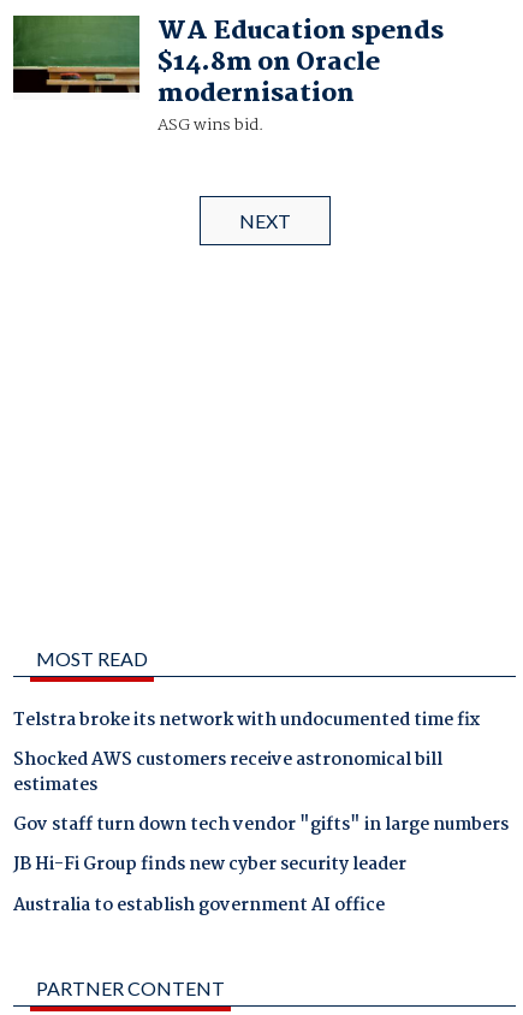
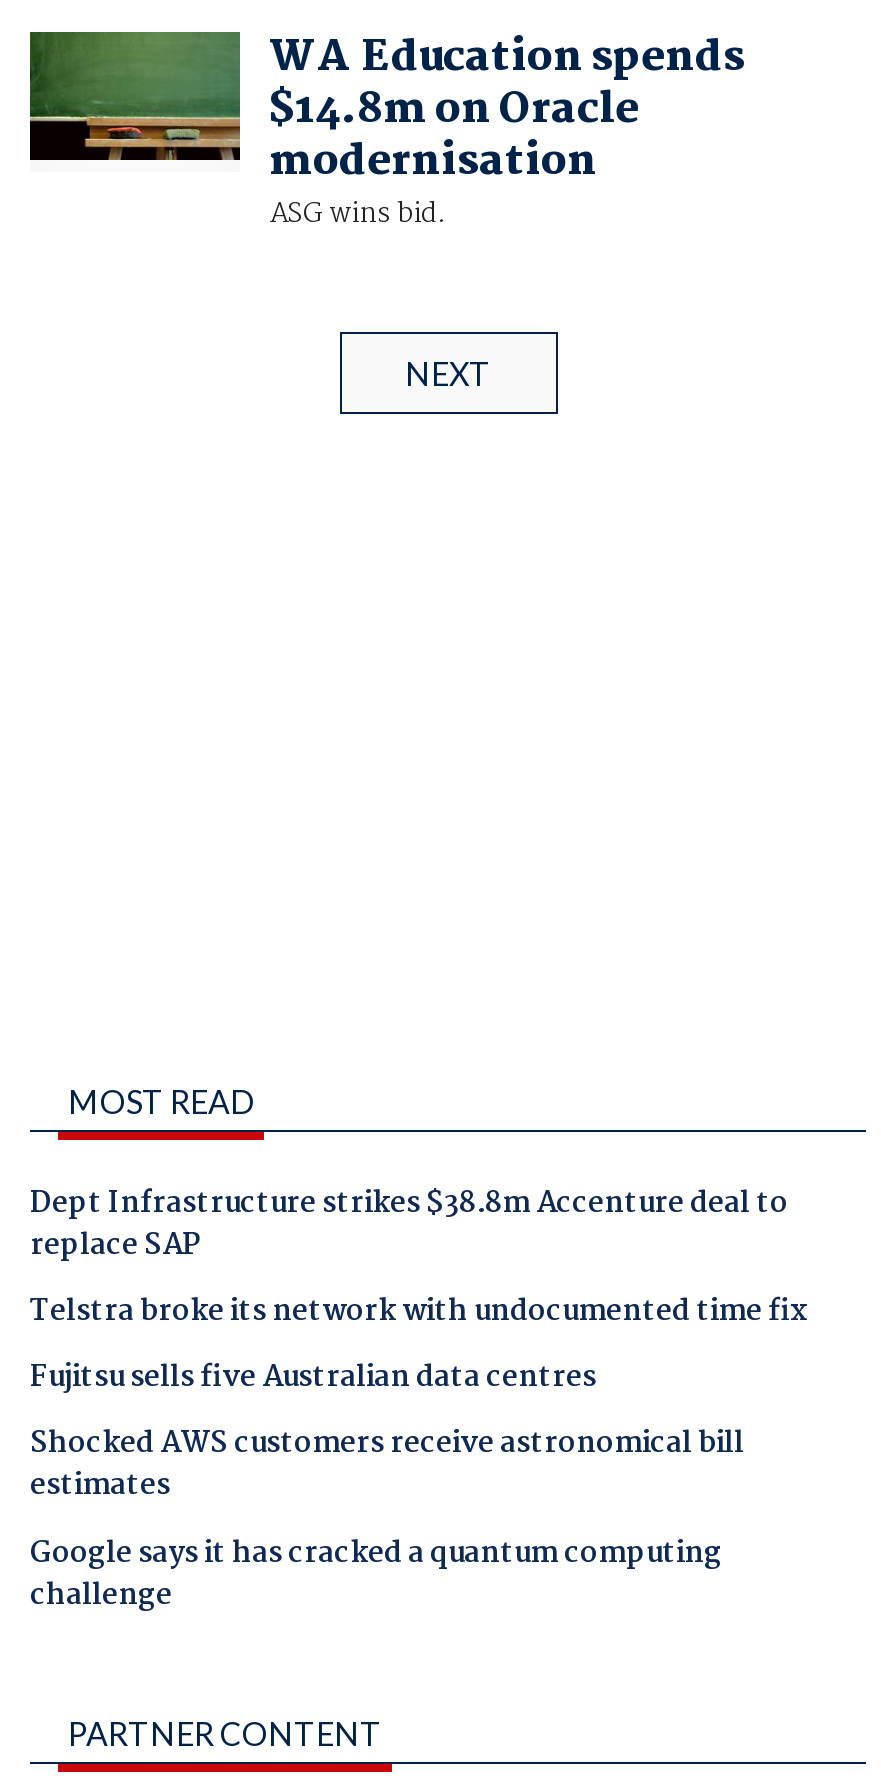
+ Dept Infrastructure strikes $38.8m Accenture deal to
+ replace SAP

+ Fujitsu sells five Australian data centres

moved down: Shocked AWS customers receive astronomical bill | estimates

- Gov staff turn down tech vendor "gifts" in large numbers
- JB Hi-Fi Group finds new cyber security leader
- Australia to establish government AI office
+ Google says it has cracked a quantum computing
+ challenge
